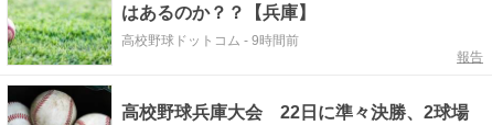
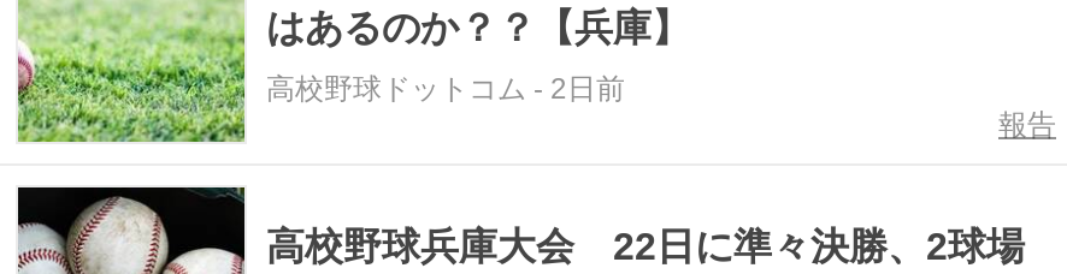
- 高校野球ドットコム- 9時間前
+ 高校野球ドットコム- 2日前
